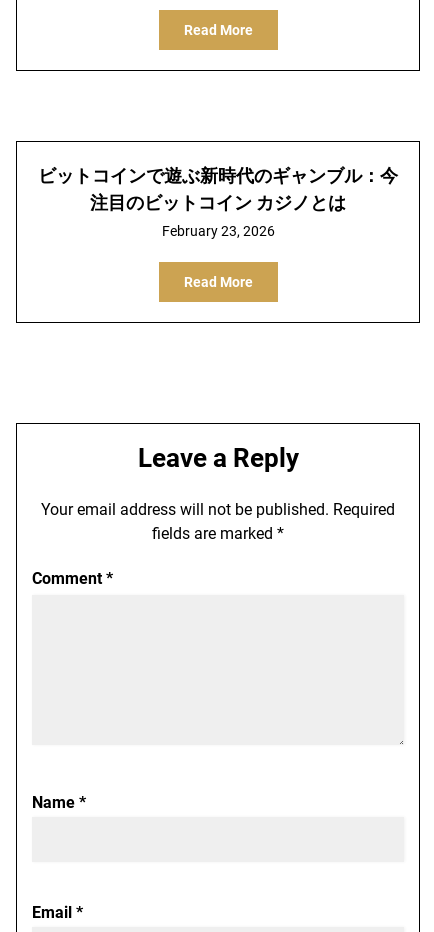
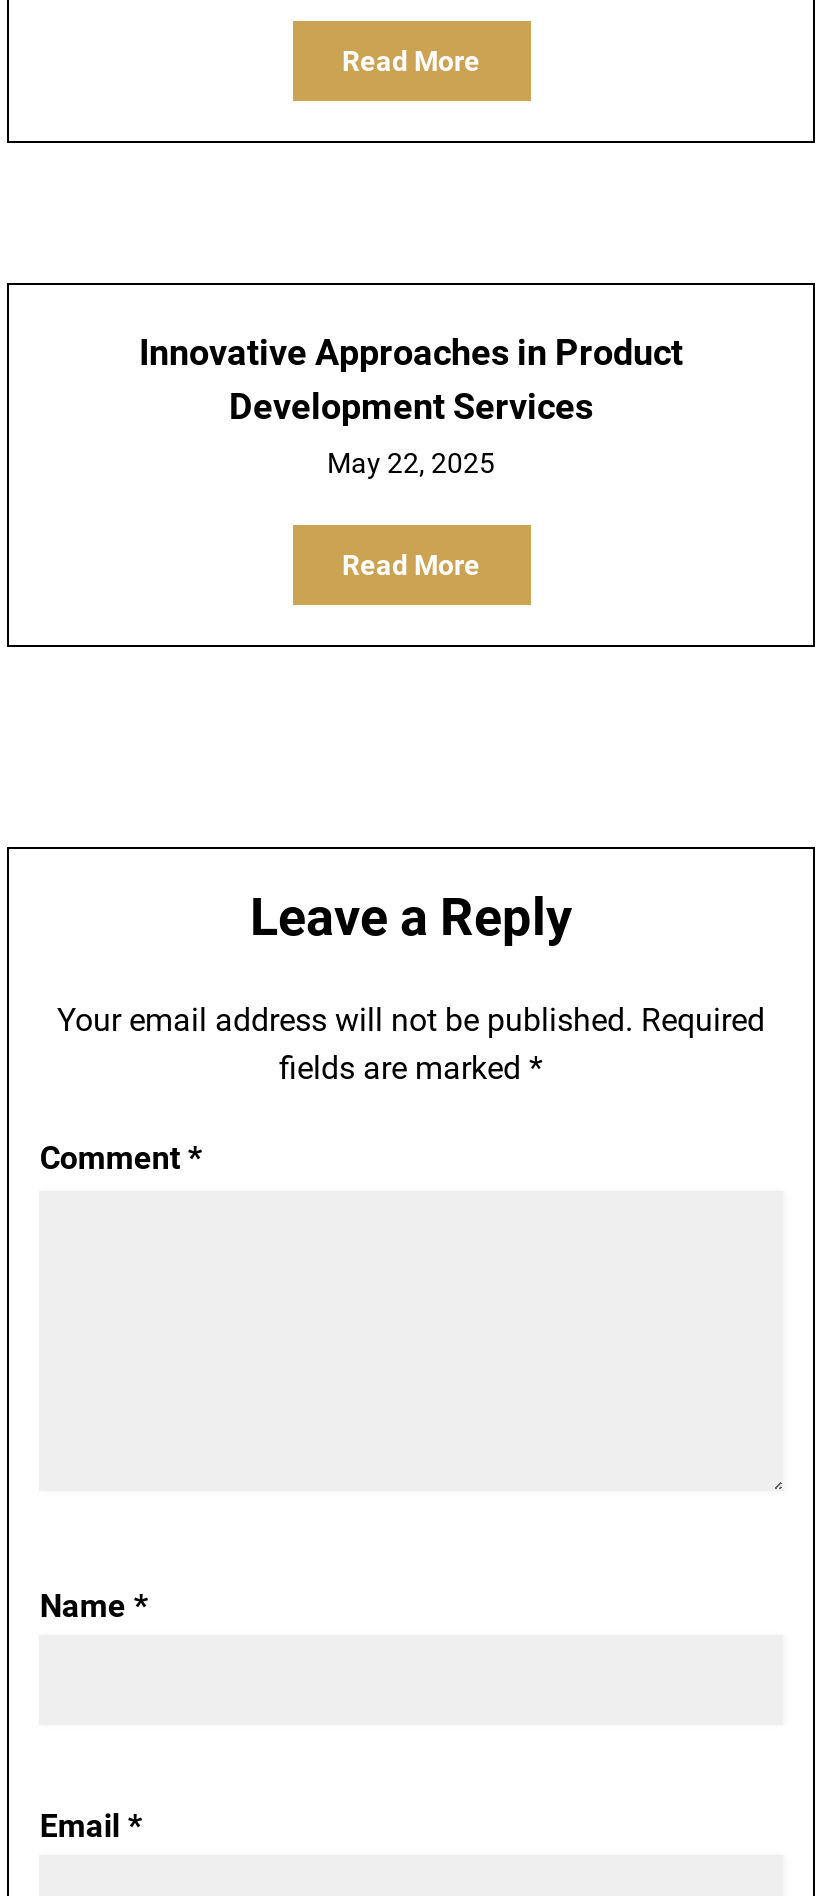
- ビットコインで遊ぶ新時代のギャンブル：今
- 注目のビットコイン カジノとは
+ Innovative Approaches in Product
+ Development Services

- February 23, 2026
+ May 22, 2025
